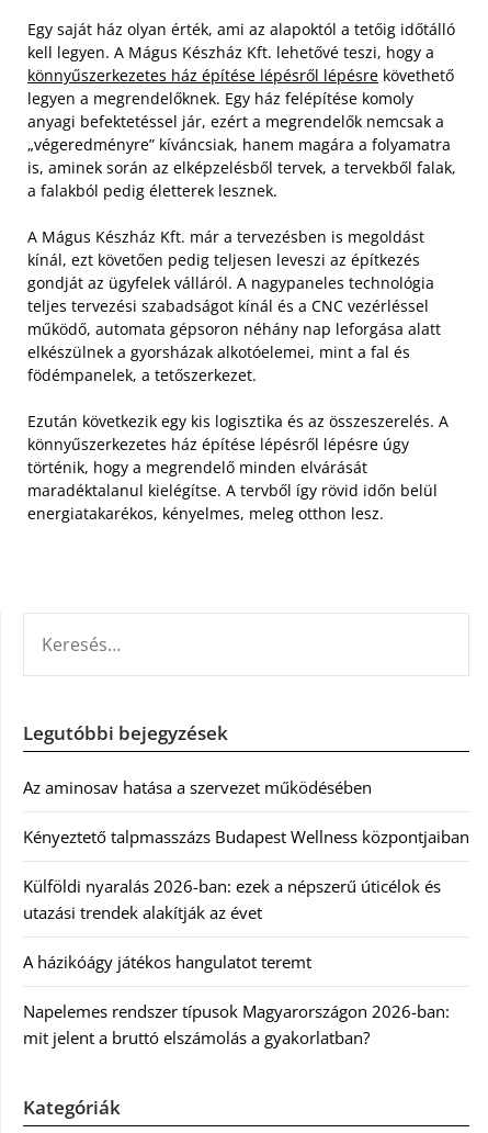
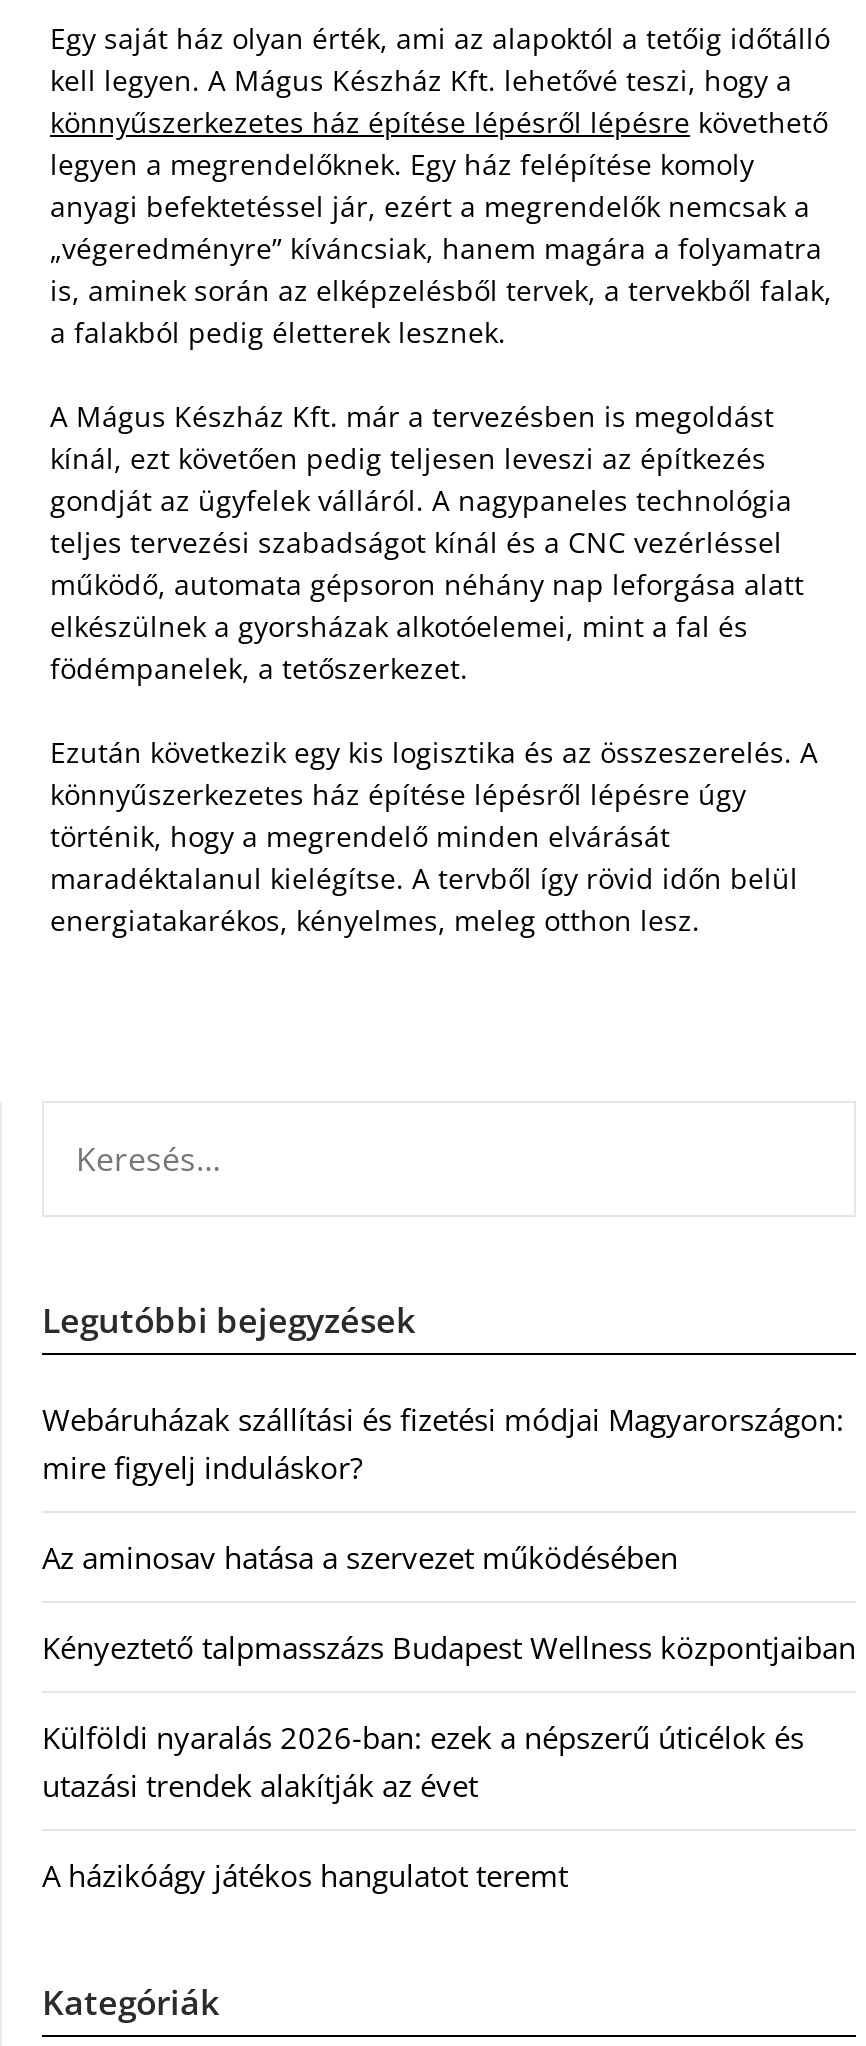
+ Webáruházak szállítási és fizetési módjai Magyarországon:
+ mire figyelj induláskor?

moved down: Az aminosav hatása a szervezet működésében | Kényeztető talpmasszázs Budapest Wellness központjaiban | Külföldi nyaralás 2026-ban: ezek a népszerű úticélok és | utazási trendek alakítják az évet | A házikóágy játékos hangulatot teremt

- Napelemes rendszer típusok Magyarországon 2026-ban:
- mit jelent a bruttó elszámolás a gyakorlatban?
